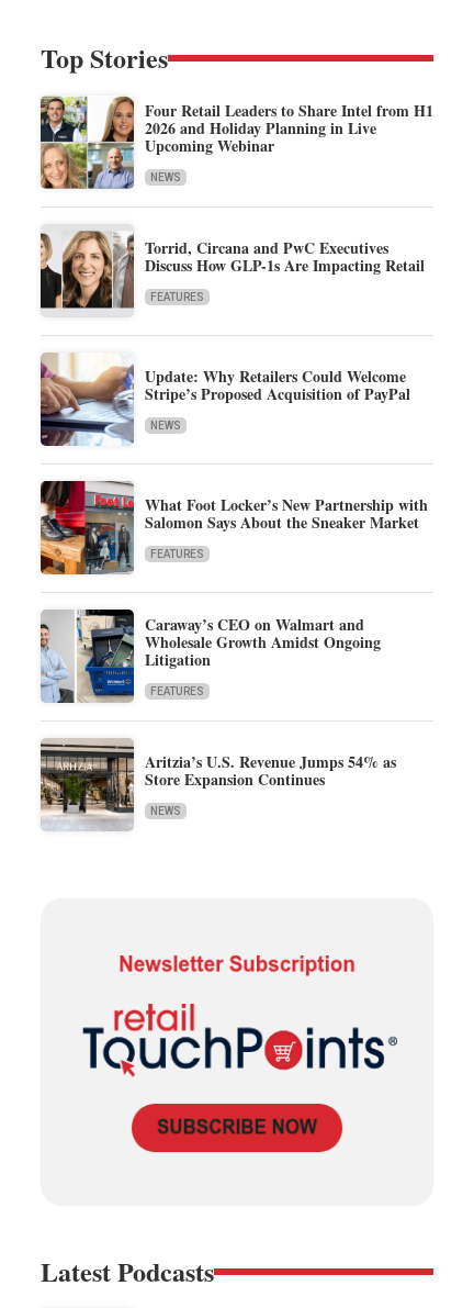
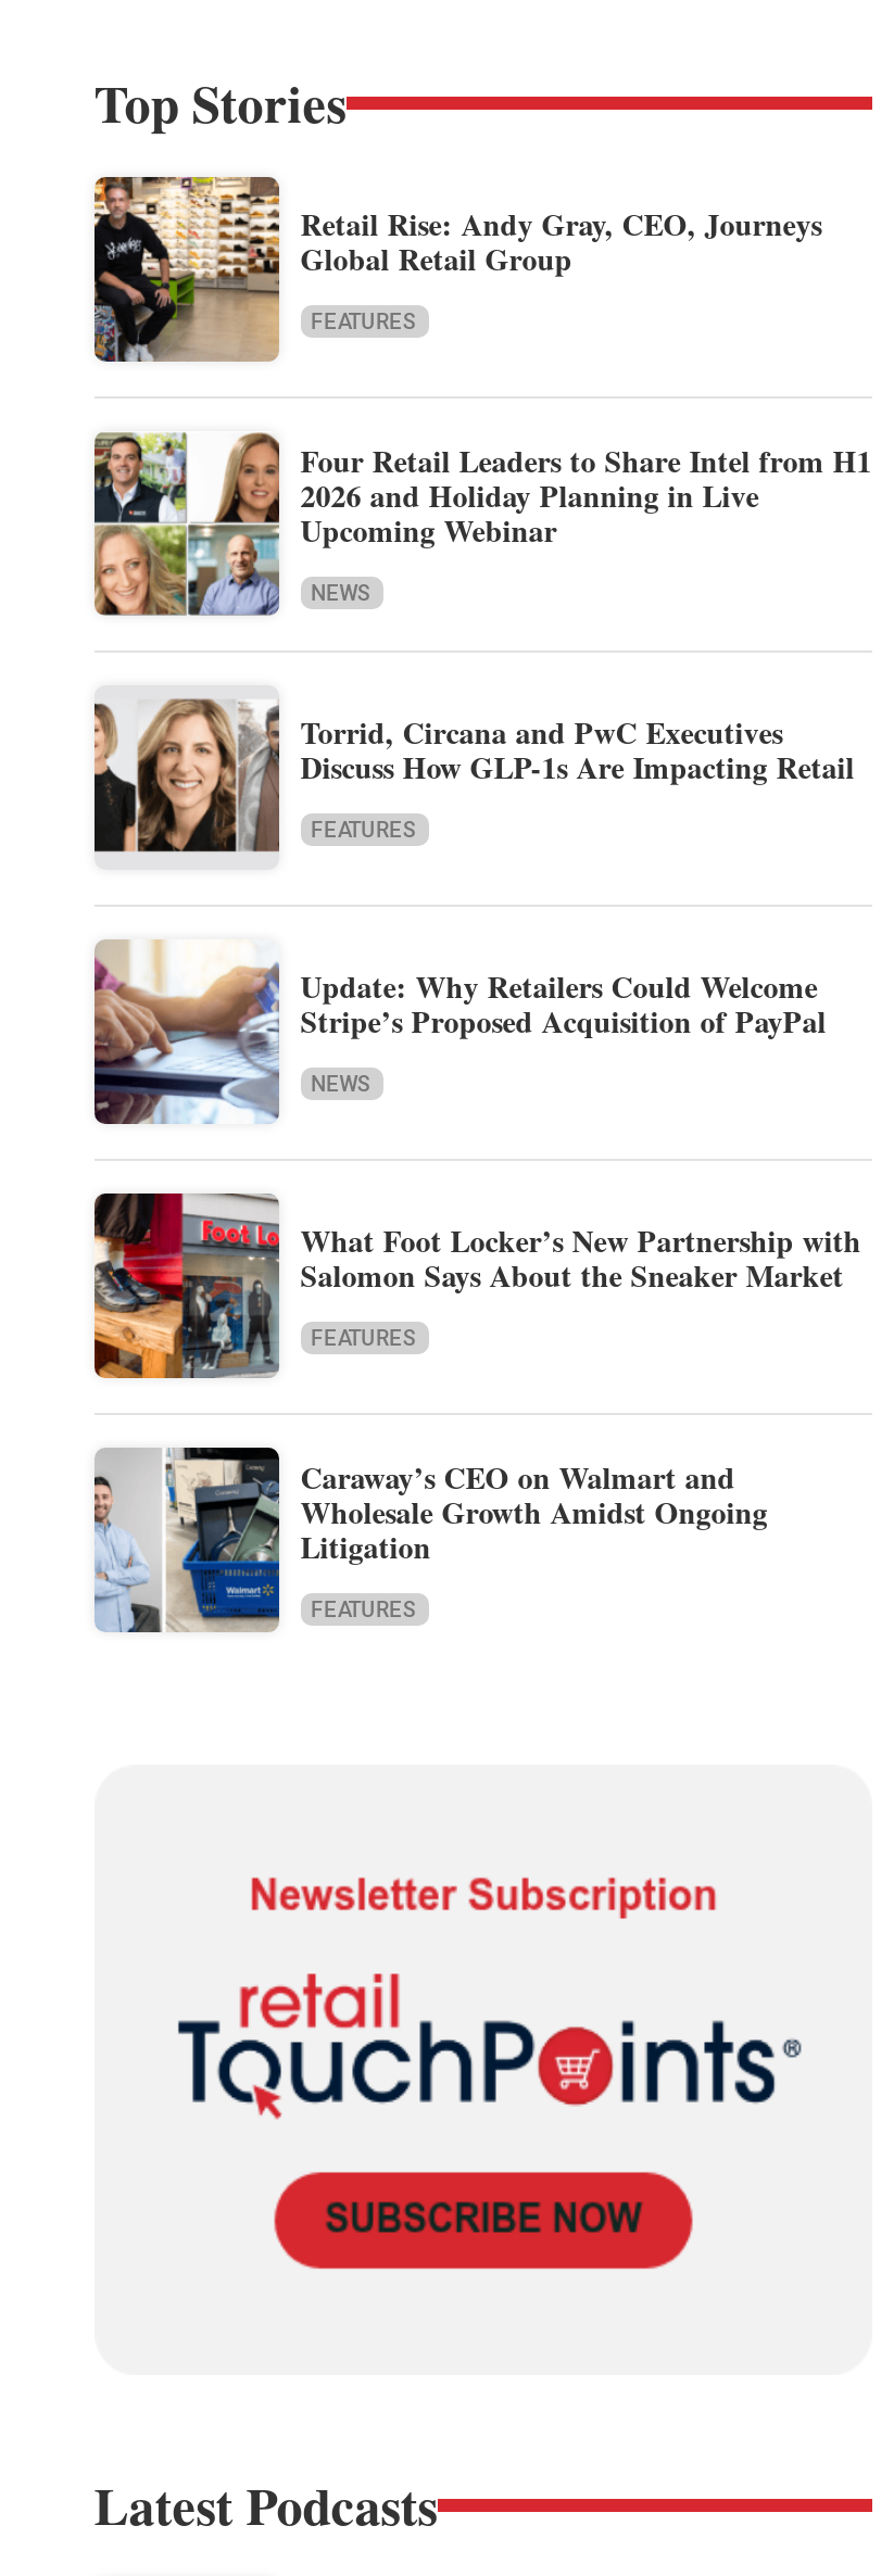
+ [image]
+ Retail Rise: Andy Gray, CEO, Journeys
+ Global Retail Group
+ FEATURES

moved down: [image] | Four Retail Leaders to Share Intel from H1 | 2026 and Holiday Planning in Live | ... | Litigation | FEATURES

- [image]
- Aritzia’s U.S. Revenue Jumps 54% as
- Store Expansion Continues
- NEWS
